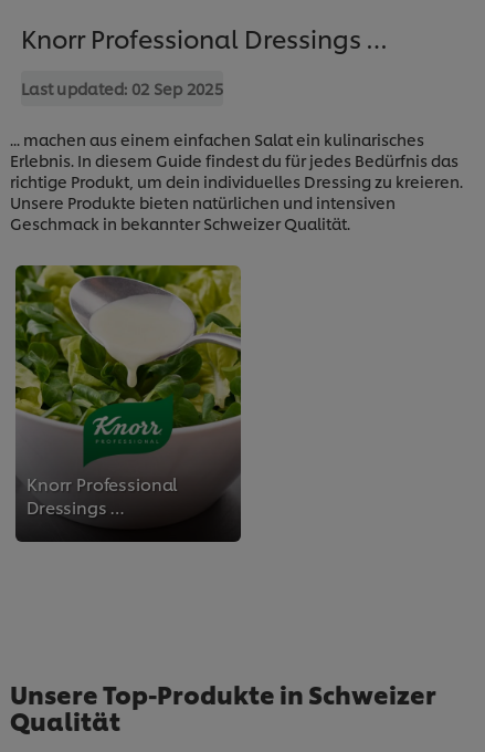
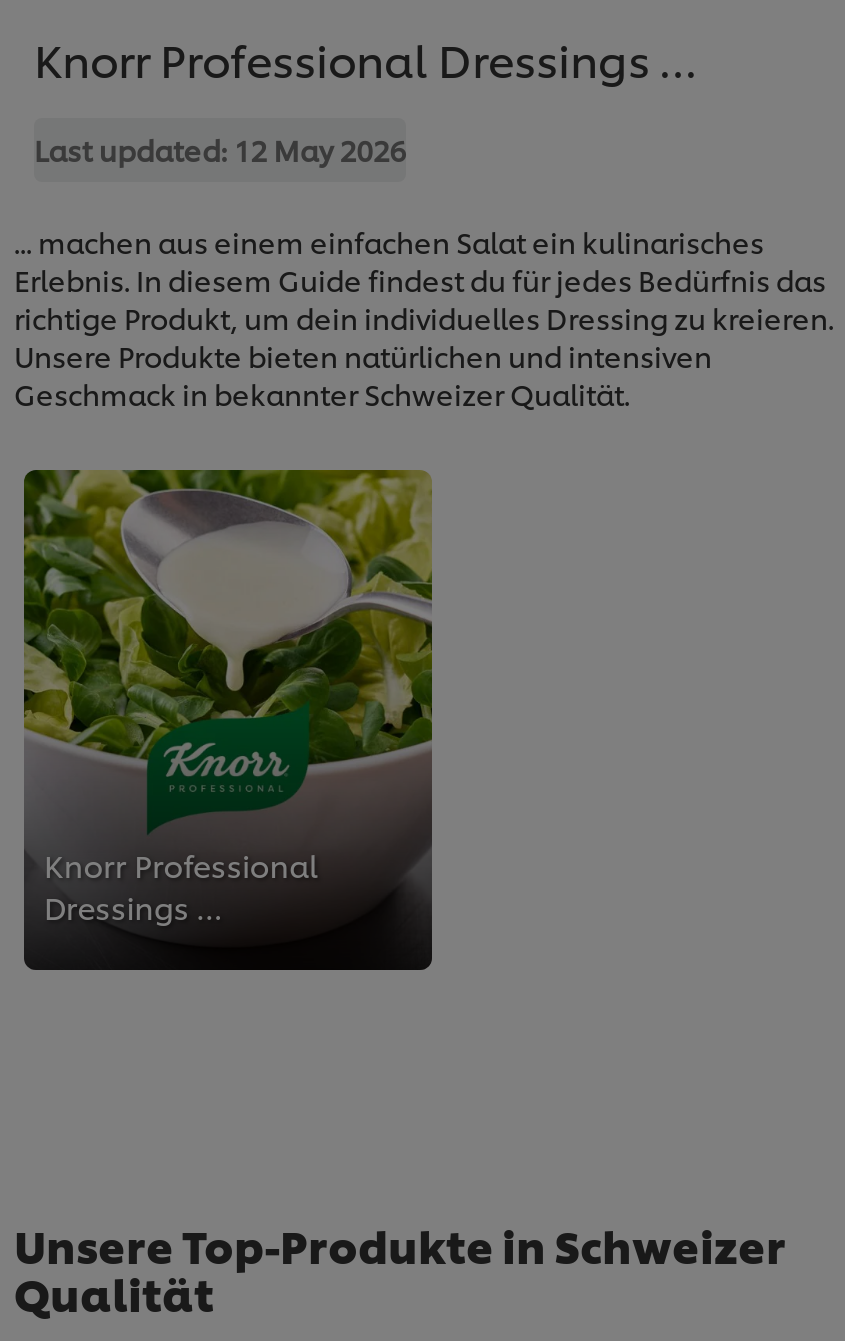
- Last updated: 02 Sep 2025
+ Last updated: 12 May 2026
